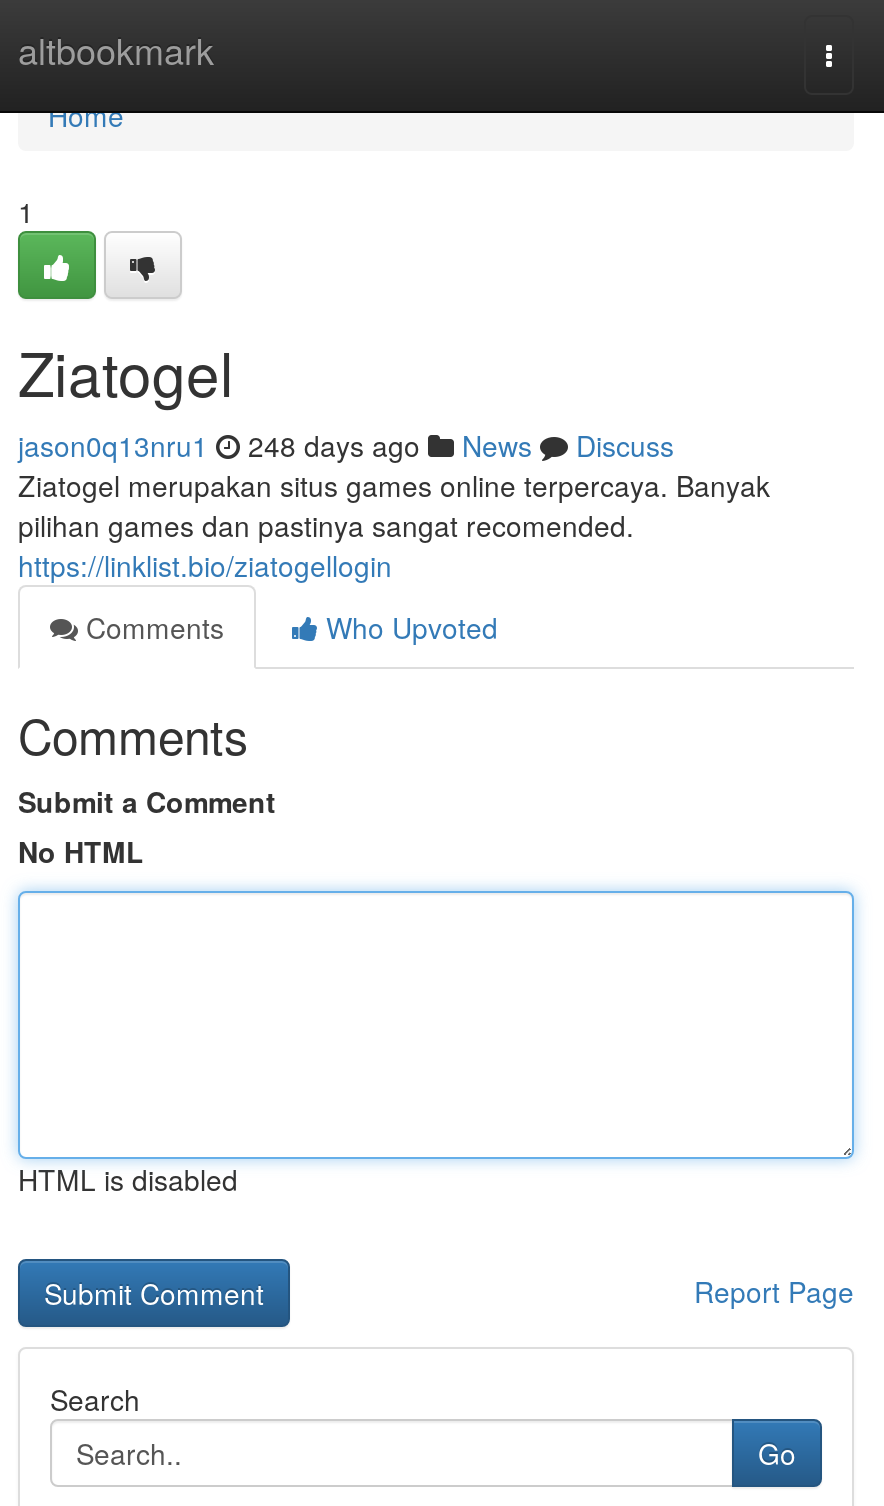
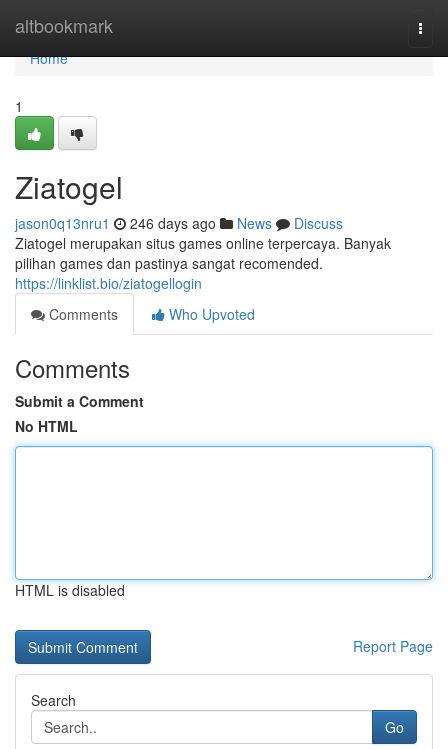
- jason0q13nru1 248 days ago News Discuss
+ jason0q13nru1 246 days ago News Discuss
